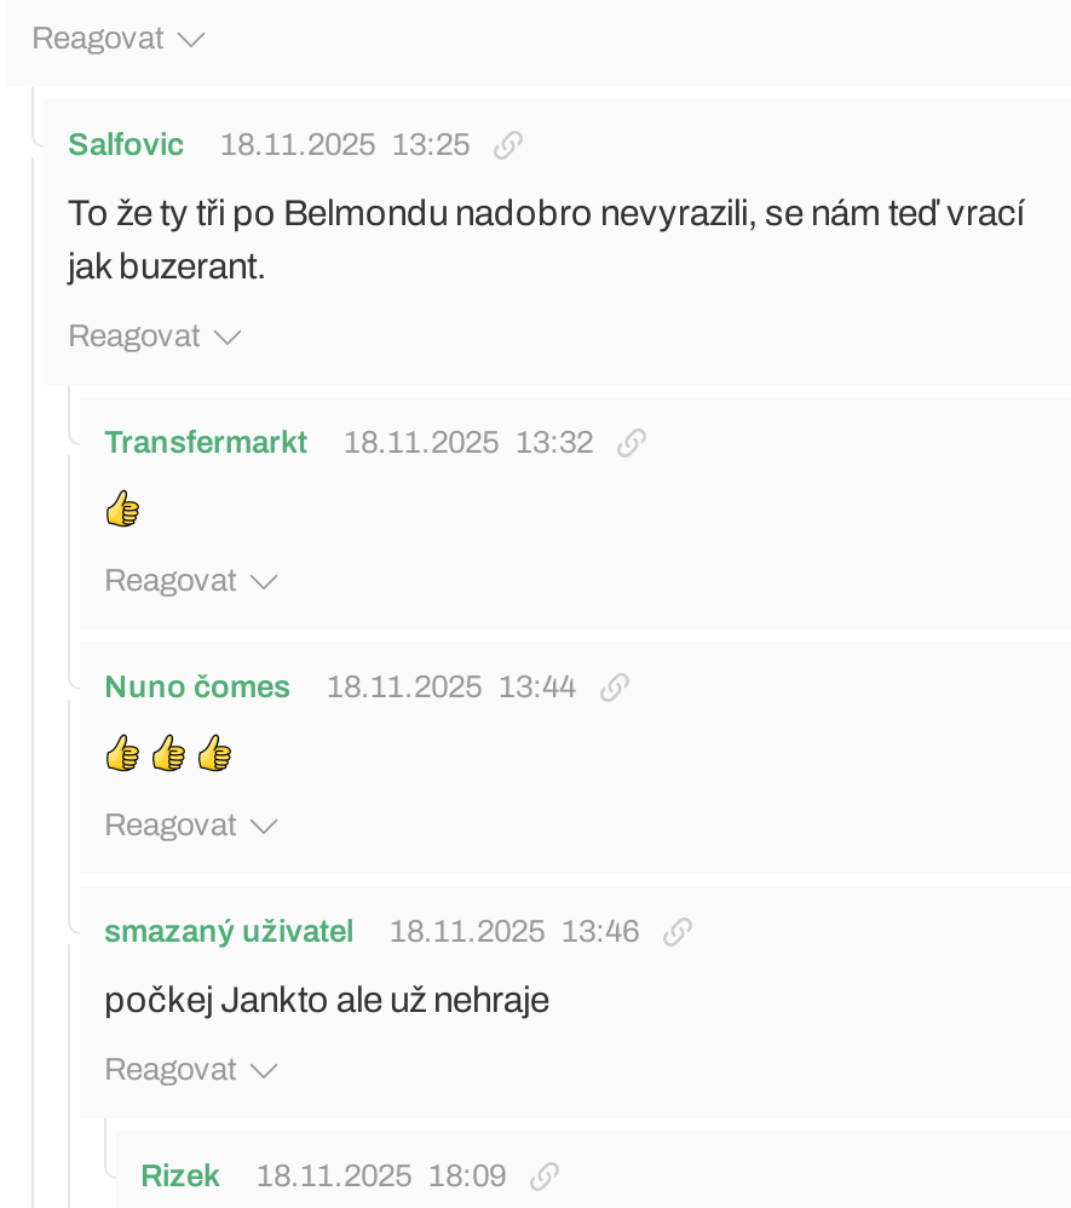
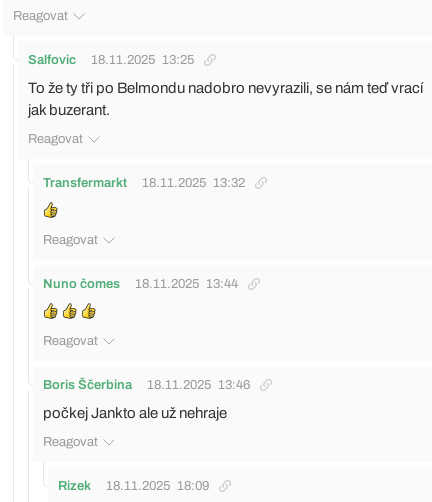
- smazaný uživatel
+ Boris Ščerbina
